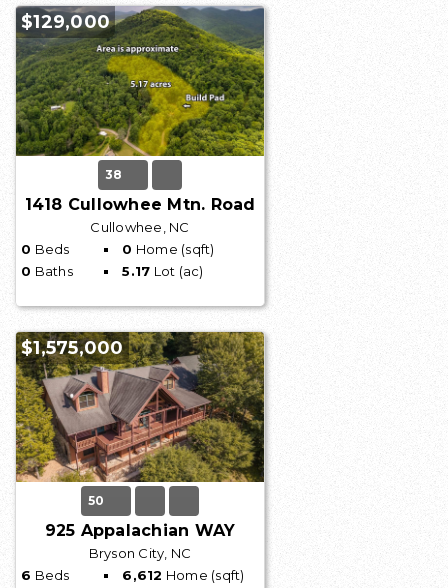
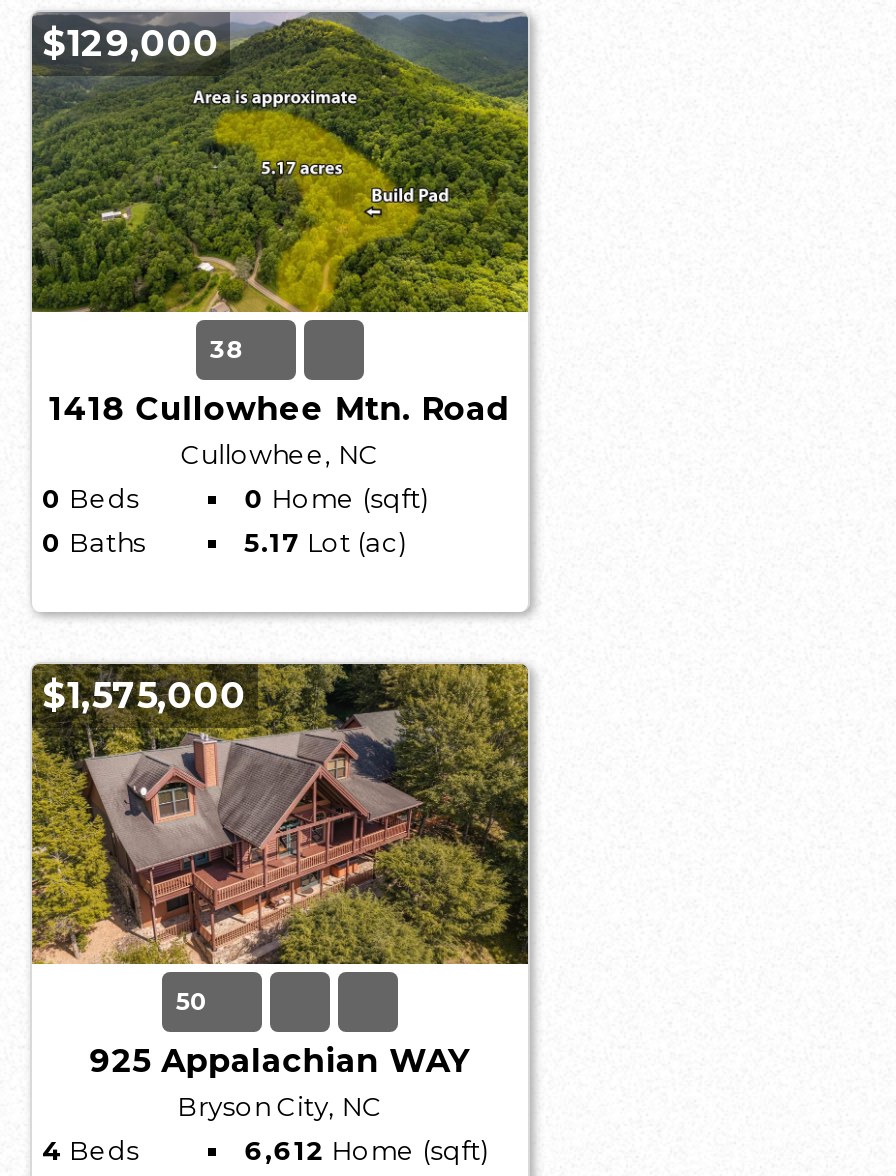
- 6 Beds
+ 4 Beds
